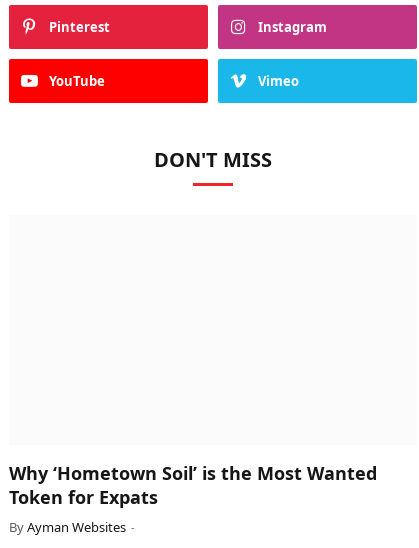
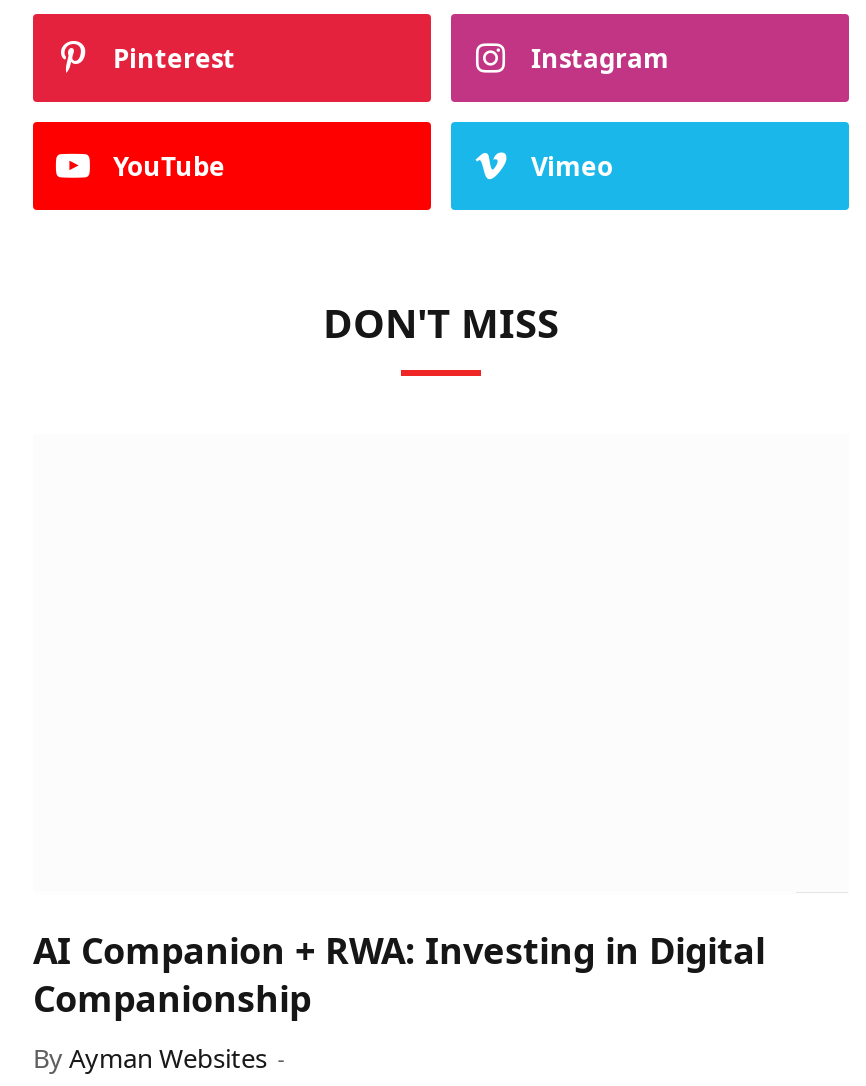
- Why ‘Hometown Soil’ is the Most Wanted
- Token for Expats
+ AI Companion + RWA: Investing in Digital
+ Companionship
